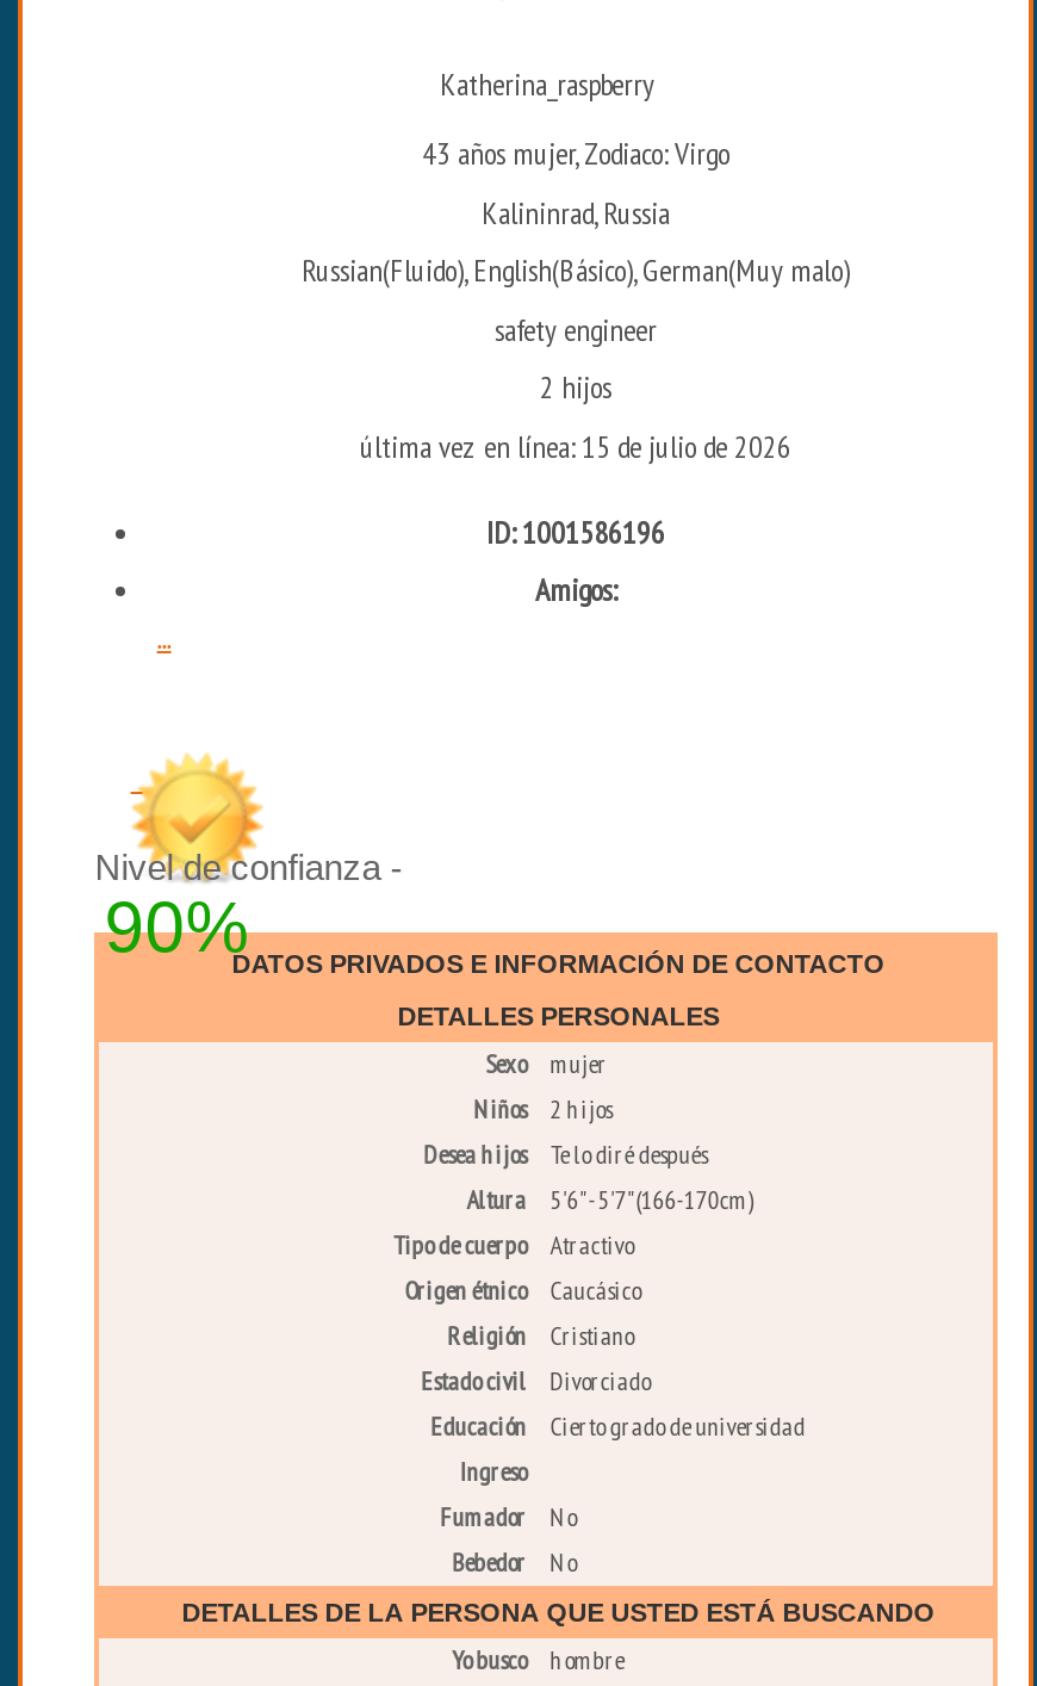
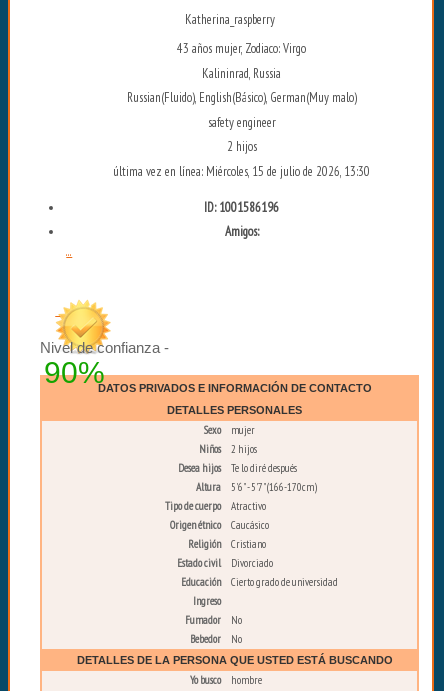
- última vez en línea: 15 de julio de 2026
+ última vez en línea: Miércoles, 15 de julio de 2026, 13:30
